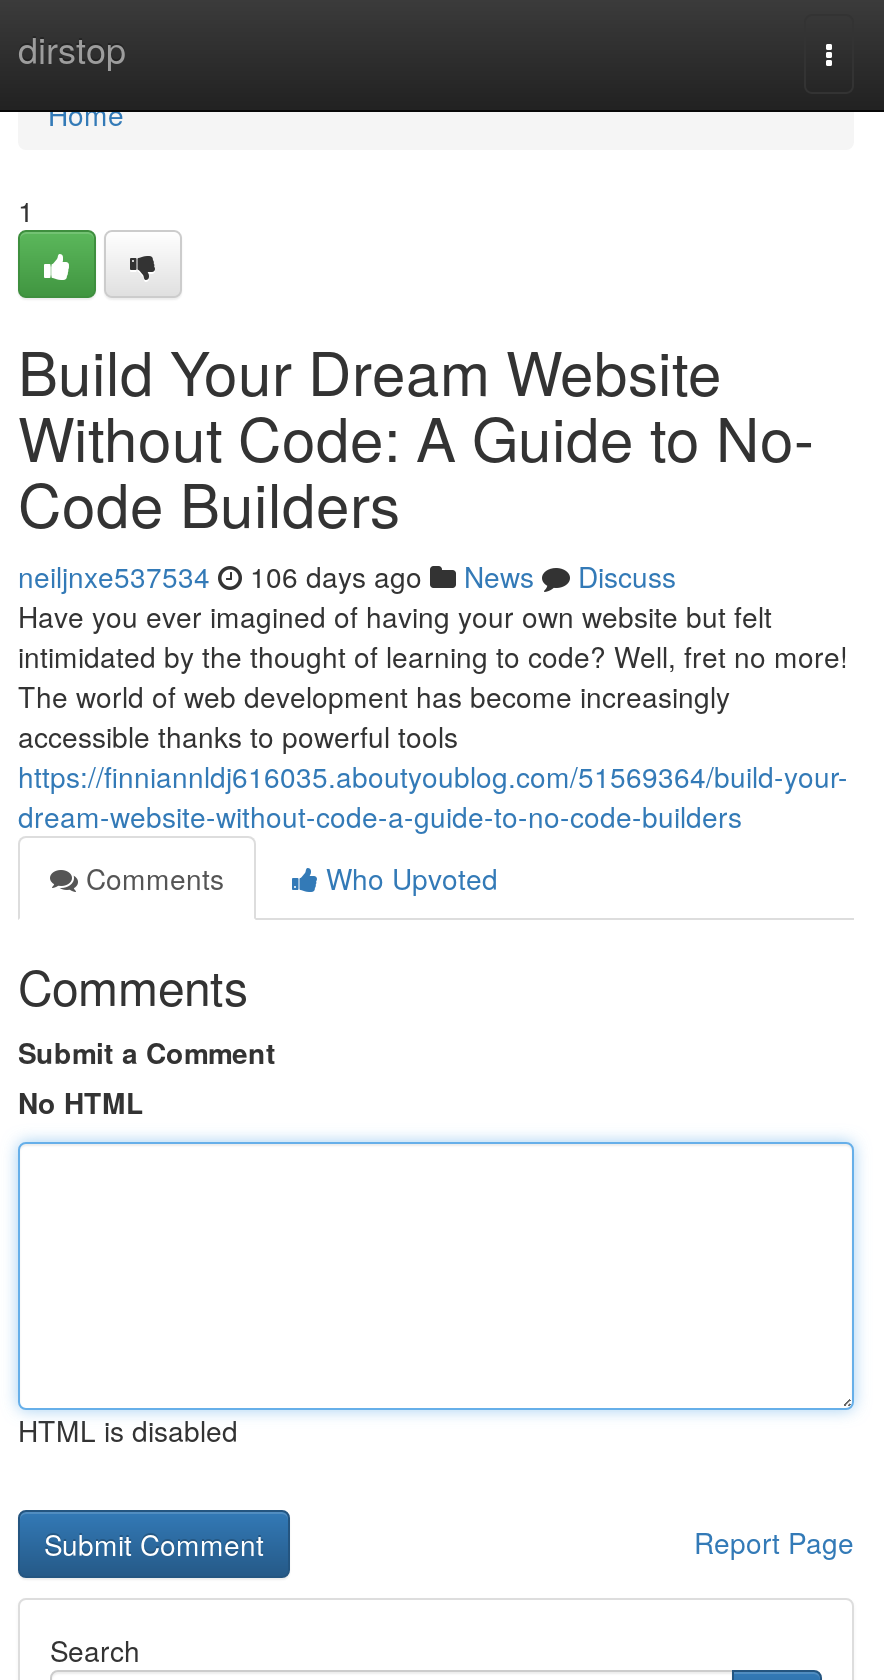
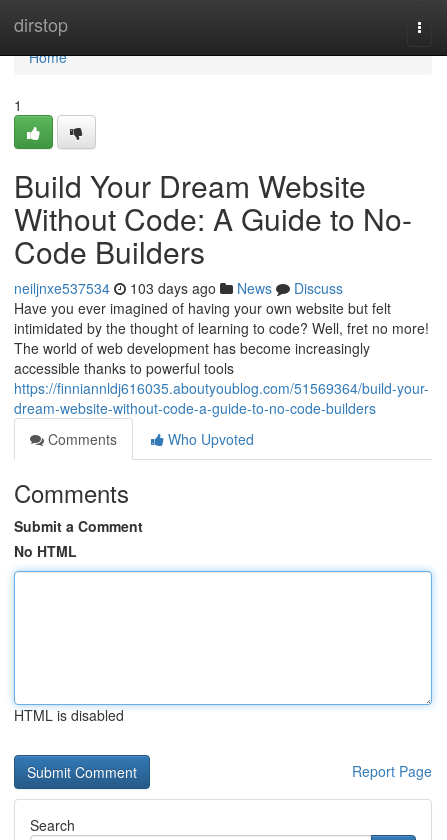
- neiljnxe537534 106 days ago News Discuss
+ neiljnxe537534 103 days ago News Discuss
